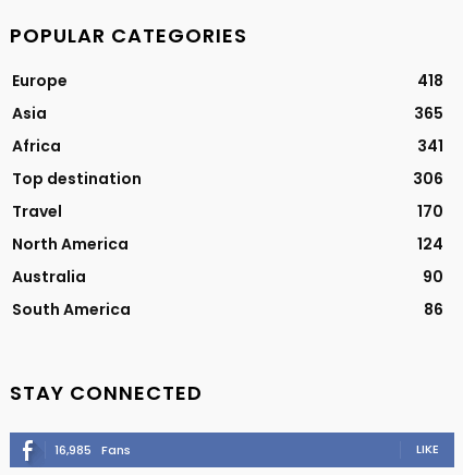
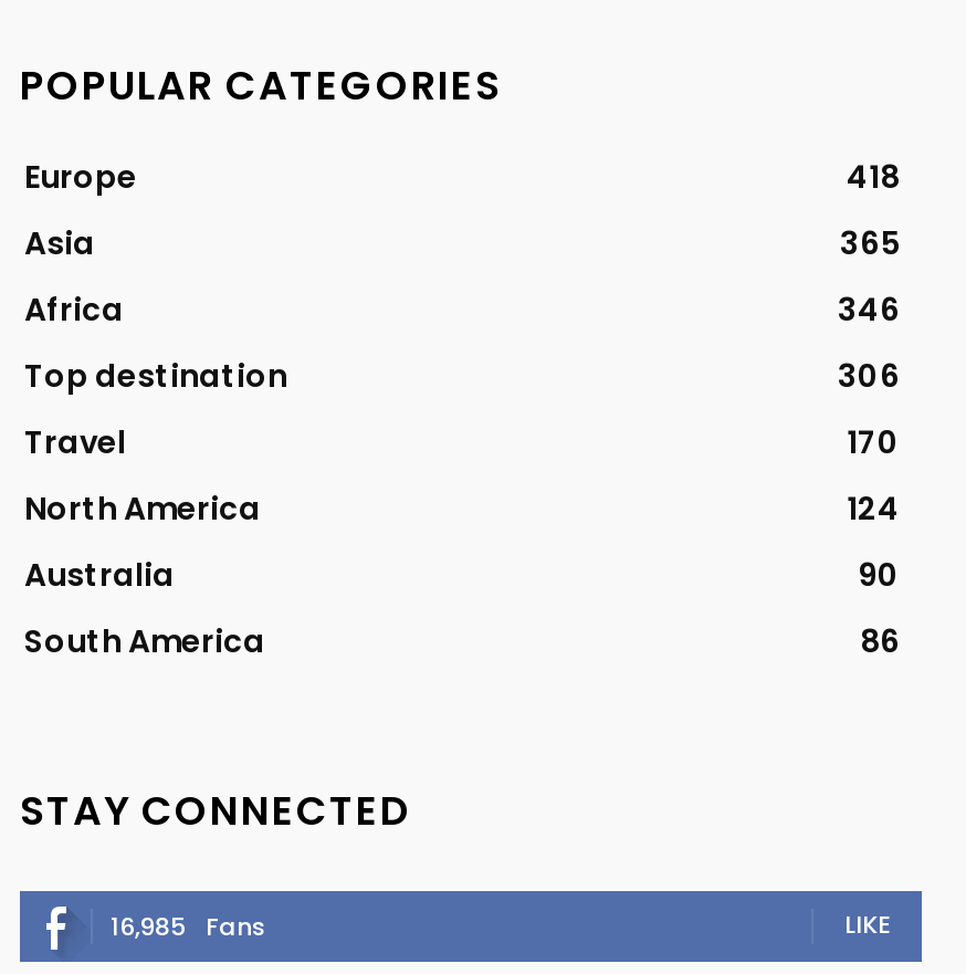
- 341
+ 346
